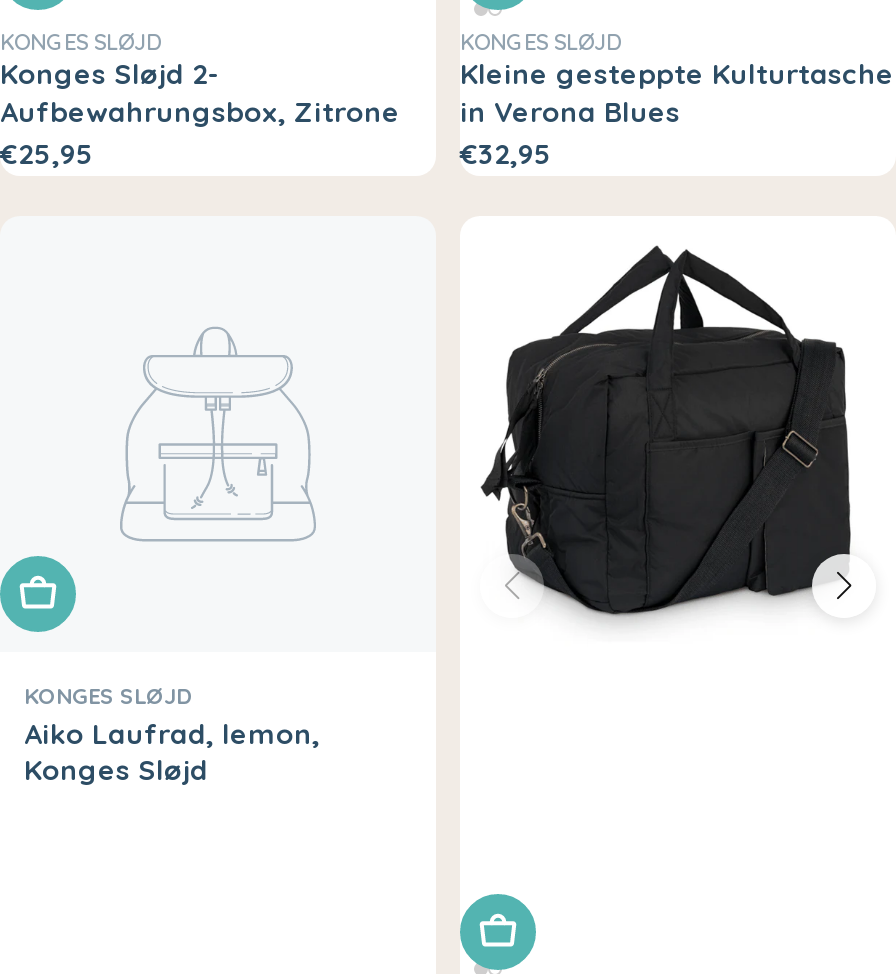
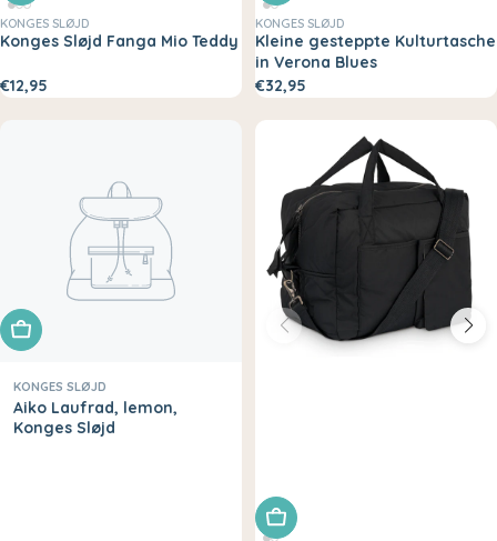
- Konges Sløjd 2-
- Aufbewahrungsbox, Zitrone
- €25,95
+ Konges Sløjd Fanga Mio Teddy
+ €12,95
